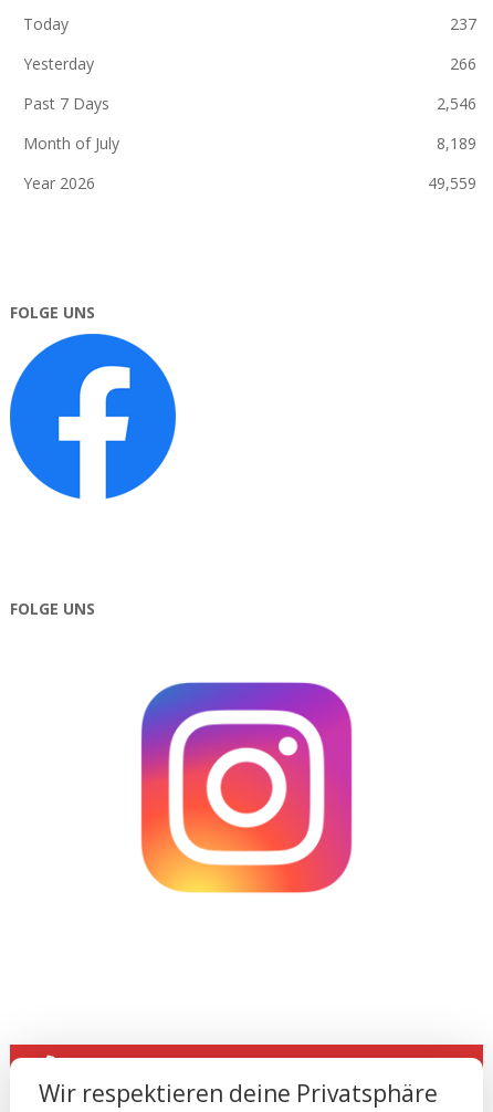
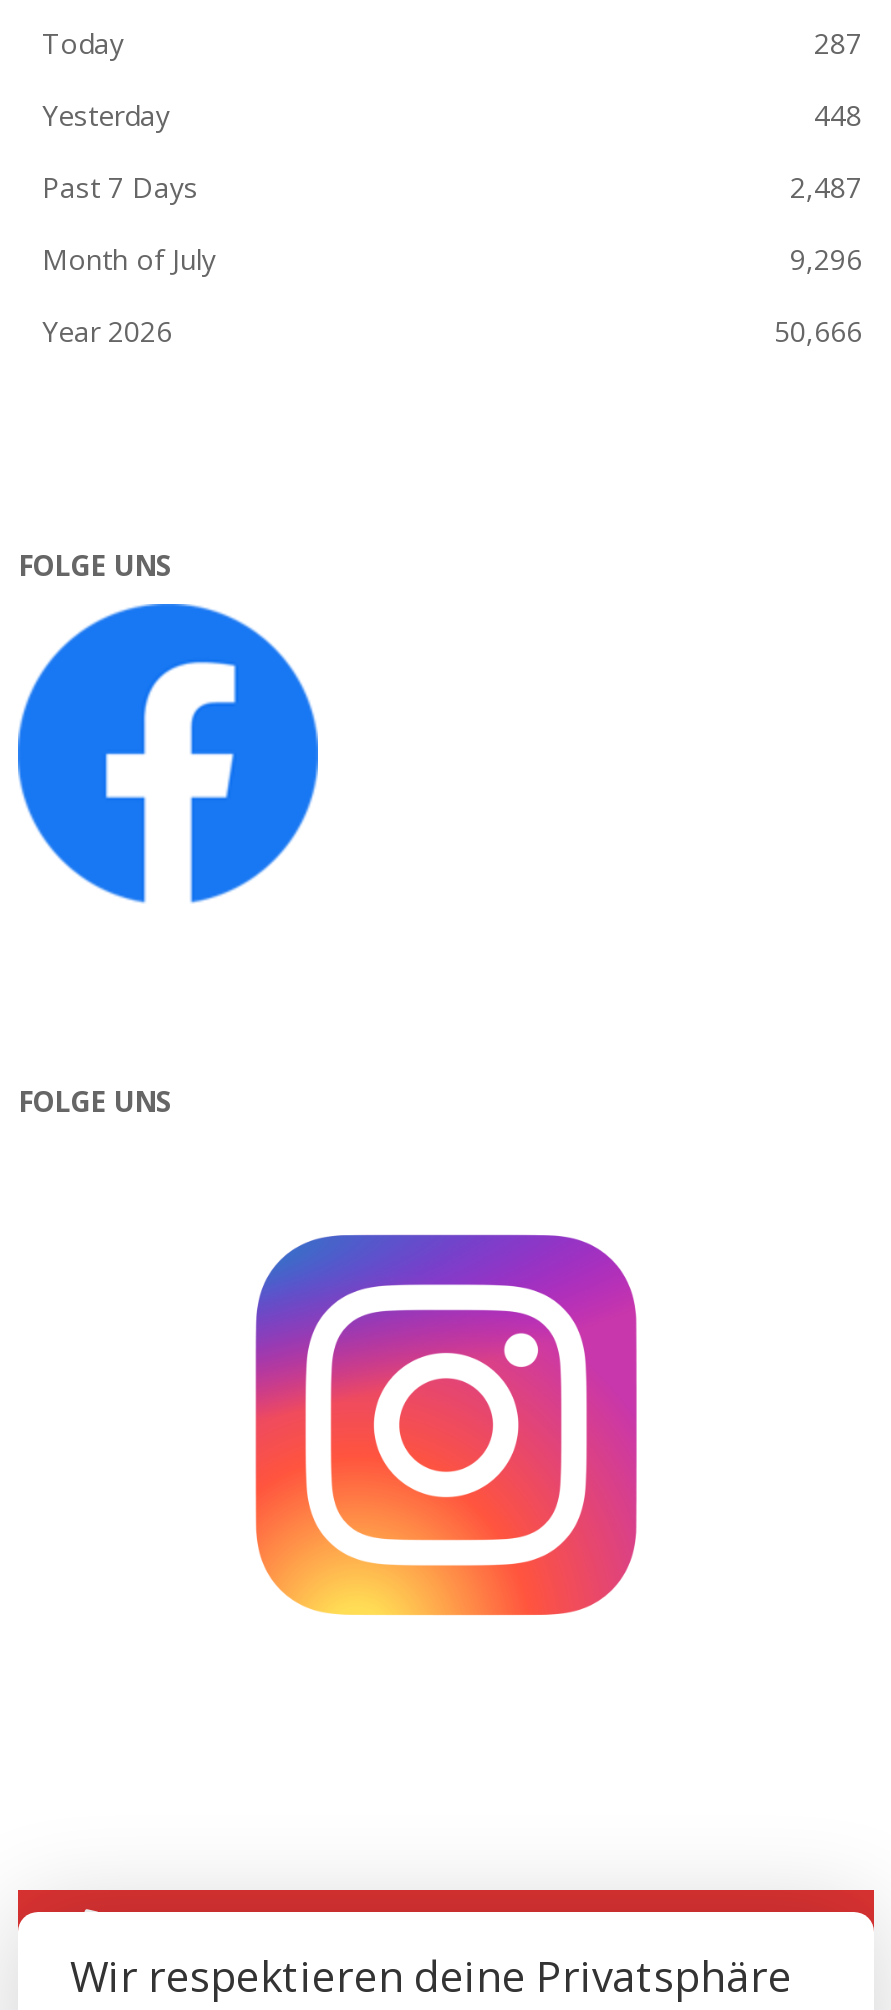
- 237
+ 287

- 266
+ 448

- 2,546
+ 2,487

- 8,189
+ 9,296

- 49,559
+ 50,666
